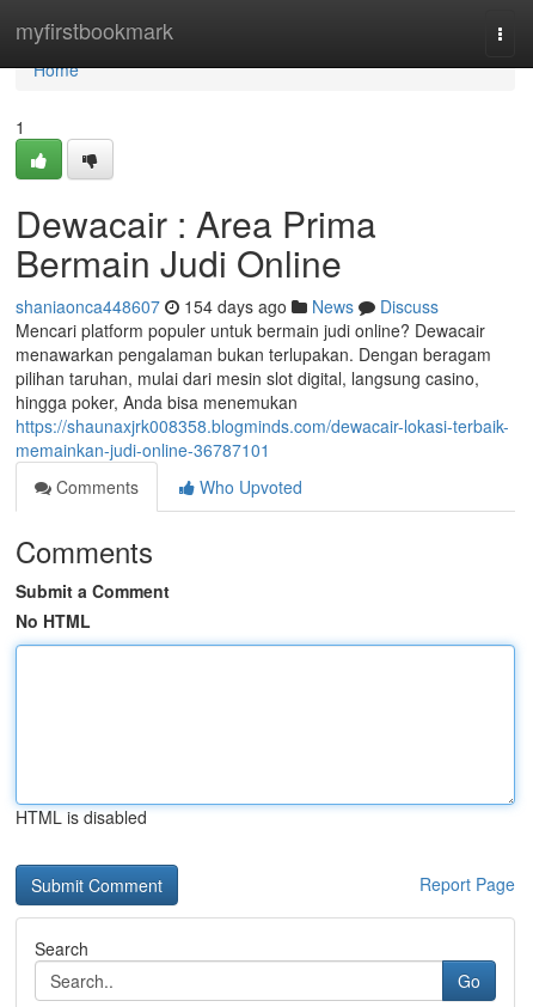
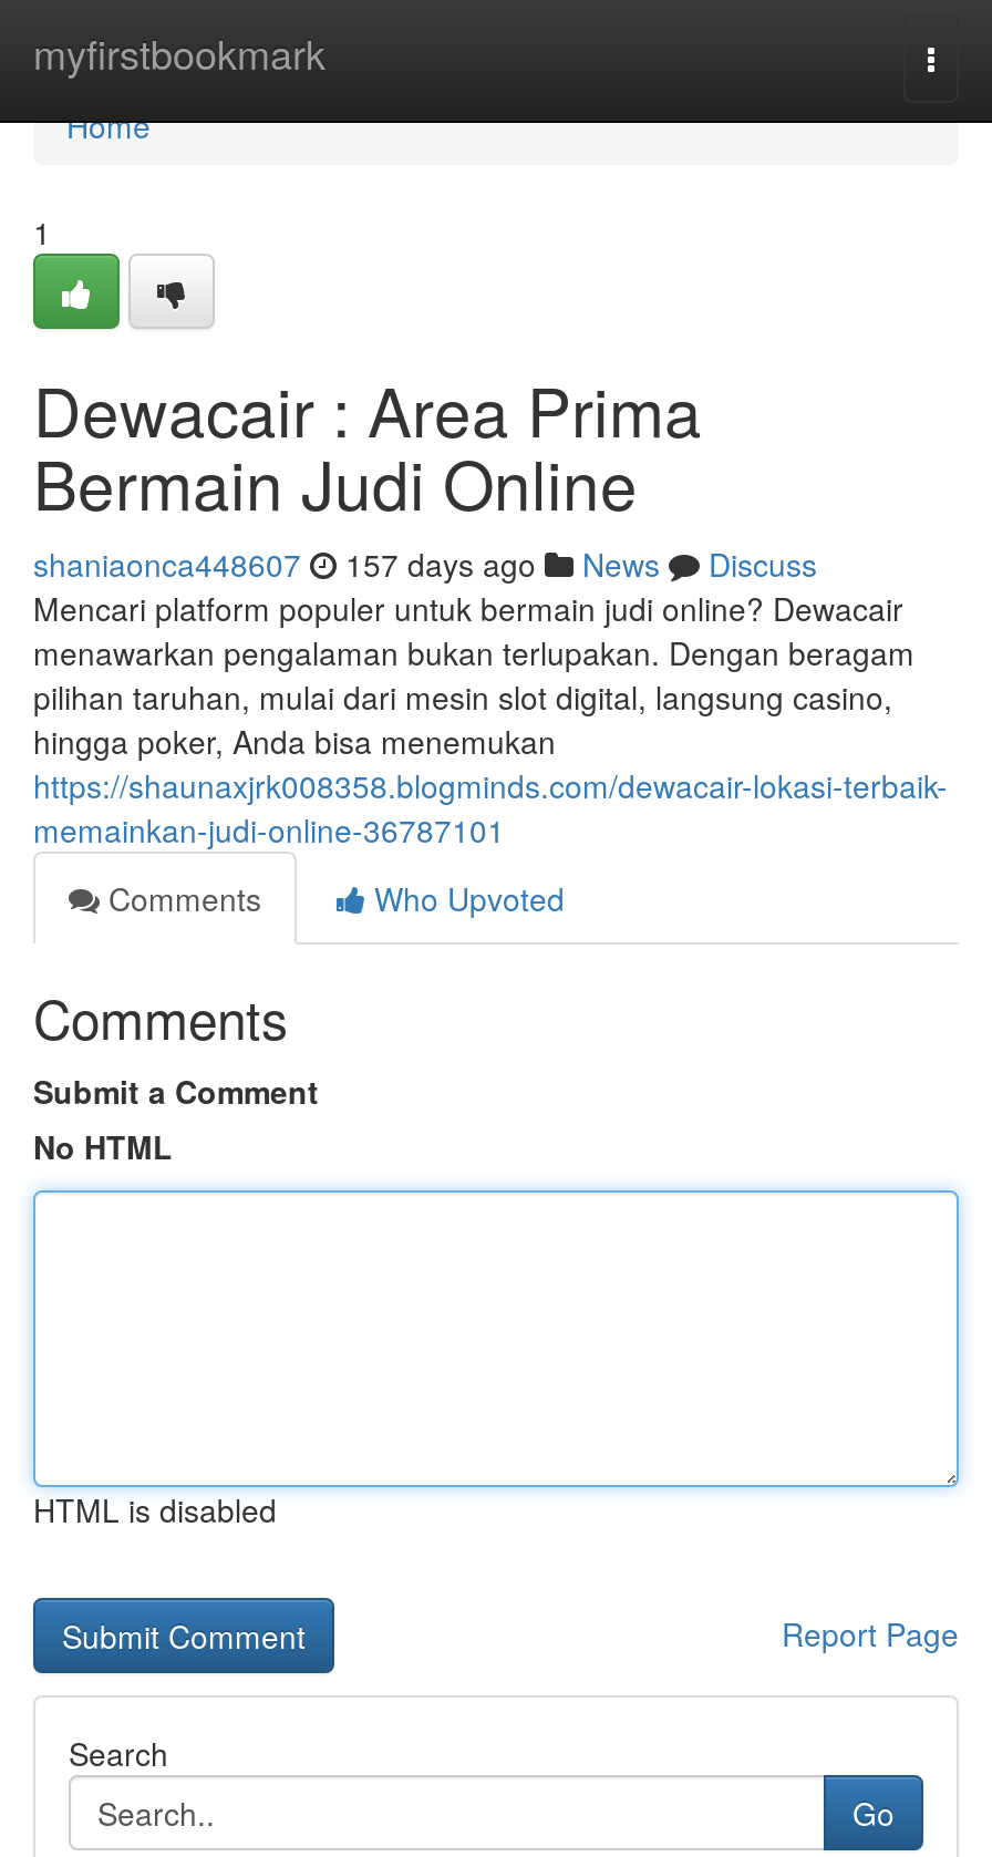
- shaniaonca448607 154 days ago News Discuss
+ shaniaonca448607 157 days ago News Discuss
